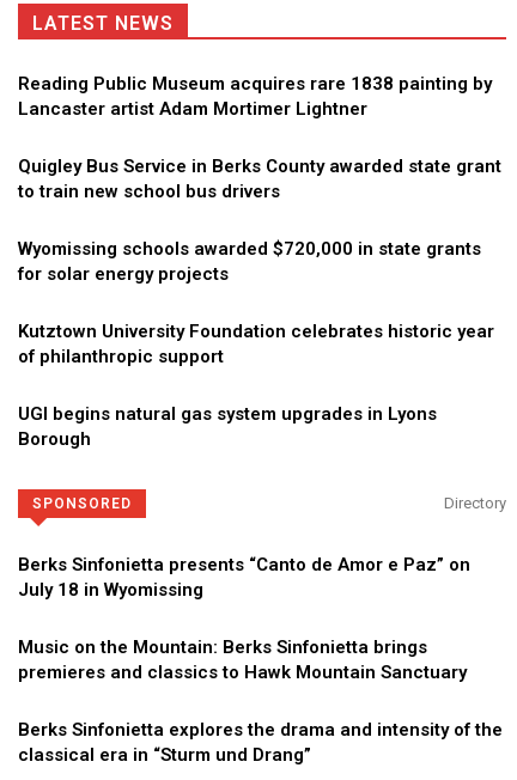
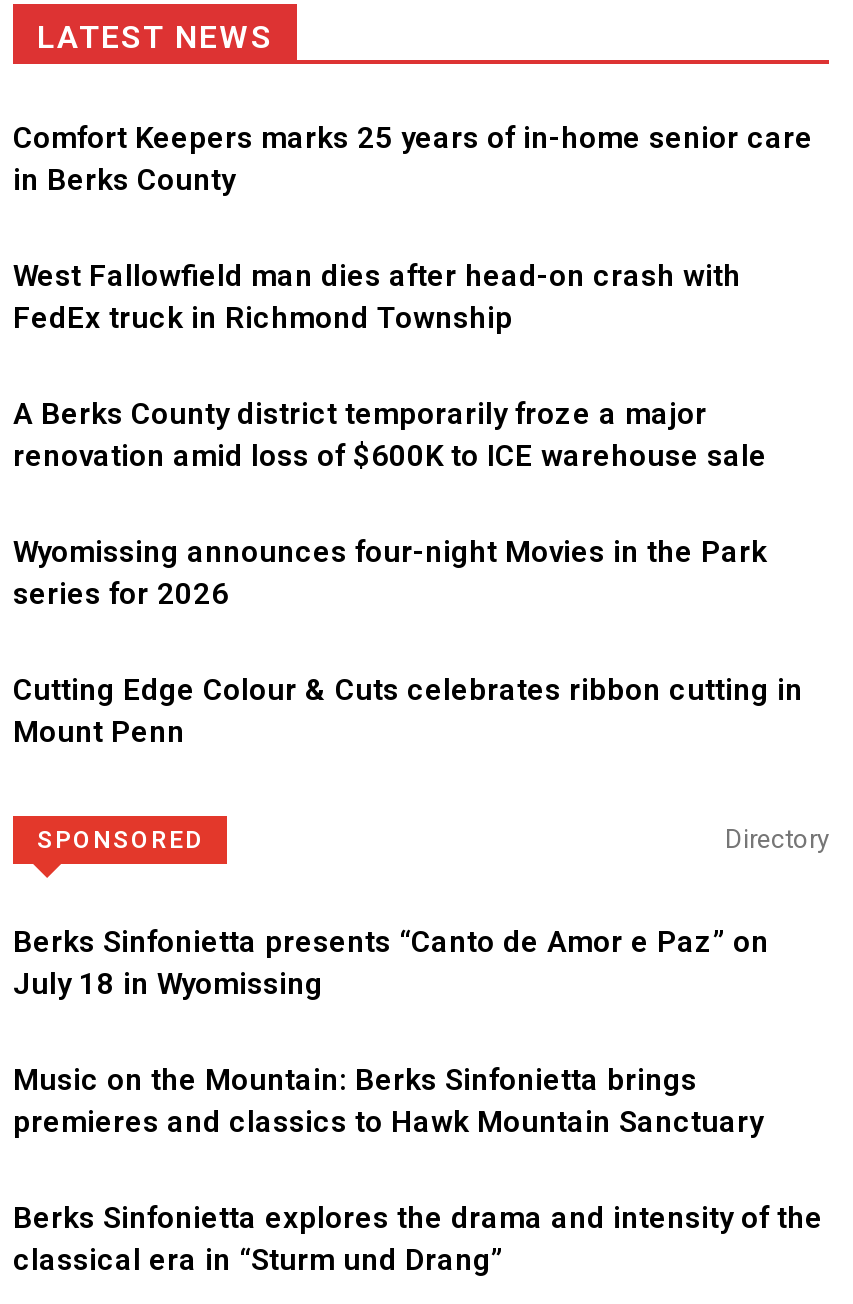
- Reading Public Museum acquires rare 1838 painting by
- Lancaster artist Adam Mortimer Lightner
+ Comfort Keepers marks 25 years of in-home senior care
+ in Berks County

- Quigley Bus Service in Berks County awarded state grant
- to train new school bus drivers
+ West Fallowfield man dies after head-on crash with
+ FedEx truck in Richmond Township

- Wyomissing schools awarded $720,000 in state grants
- for solar energy projects
+ A Berks County district temporarily froze a major
+ renovation amid loss of $600K to ICE warehouse sale

- Kutztown University Foundation celebrates historic year
- of philanthropic support
+ Wyomissing announces four-night Movies in the Park
+ series for 2026

- UGI begins natural gas system upgrades in Lyons
- Borough
+ Cutting Edge Colour & Cuts celebrates ribbon cutting in
+ Mount Penn
